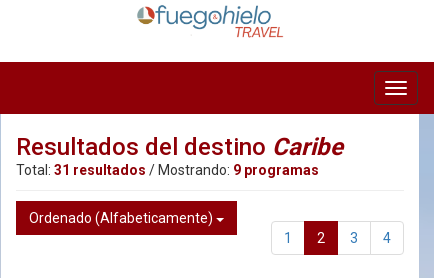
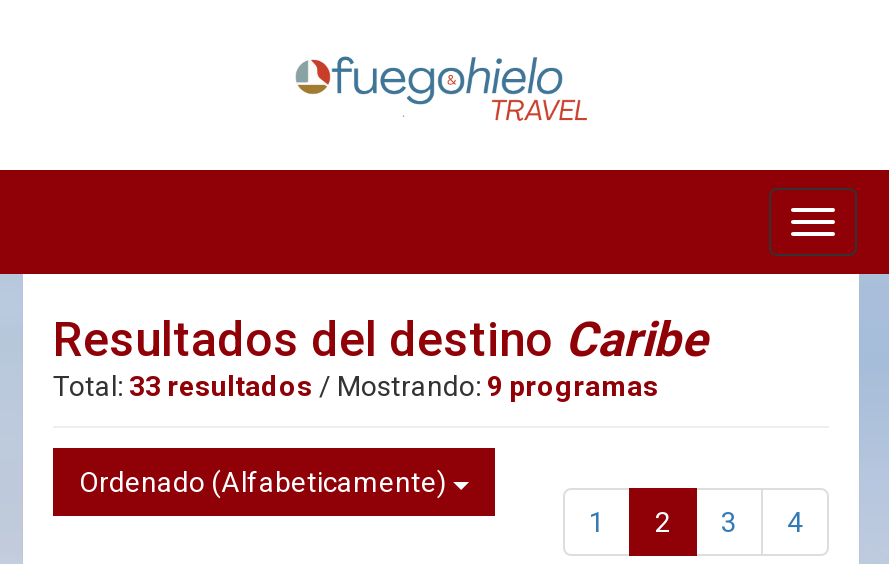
- Total: 31 resultados / Mostrando: 9 programas
+ Total: 33 resultados / Mostrando: 9 programas
